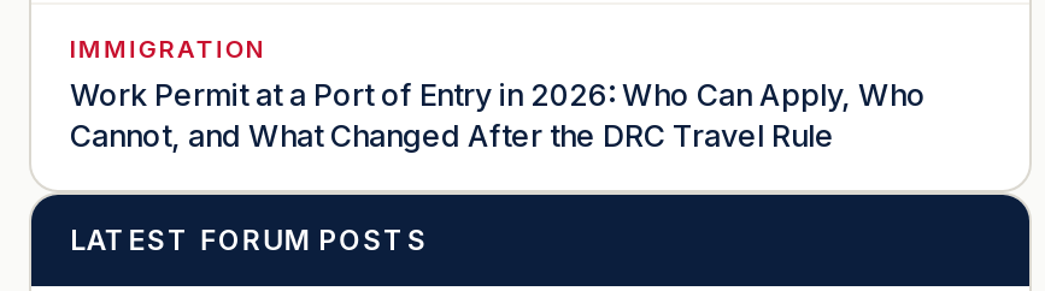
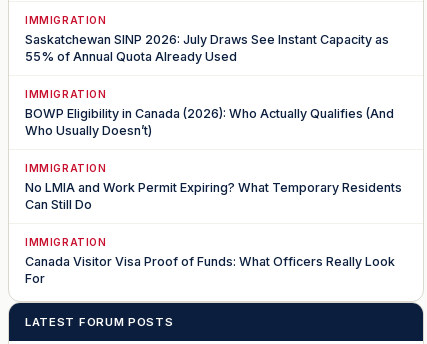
- Work Permit at a Port of Entry in 2026: Who Can Apply, Who
- Cannot, and What Changed After the DRC Travel Rule
+ Saskatchewan SINP 2026: July Draws See Instant Capacity as
+ 55% of Annual Quota Already Used
+ IMMIGRATION
+ BOWP Eligibility in Canada (2026): Who Actually Qualifies (And
+ Who Usually Doesn’t)
+ IMMIGRATION
+ No LMIA and Work Permit Expiring? What Temporary Residents
+ Can Still Do
+ IMMIGRATION
+ Canada Visitor Visa Proof of Funds: What Officers Really Look
+ For
